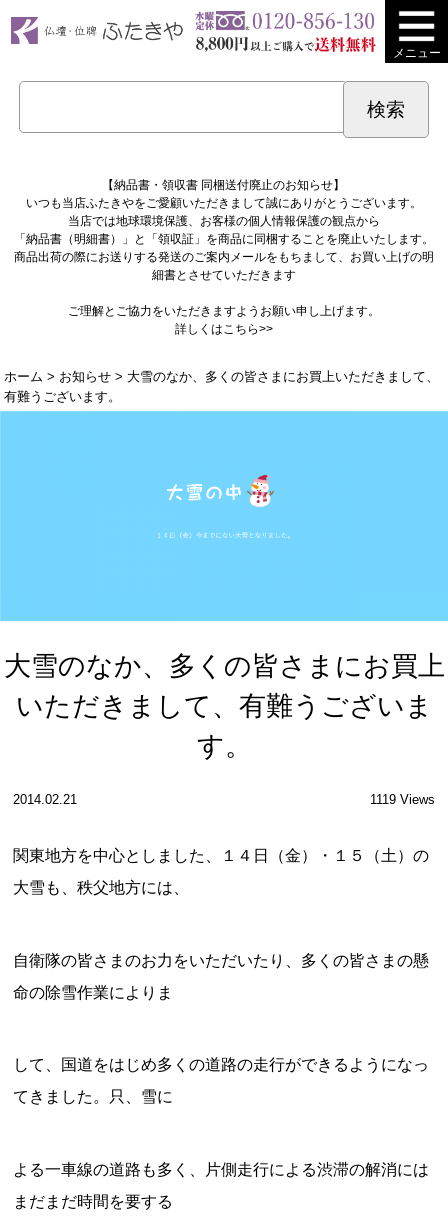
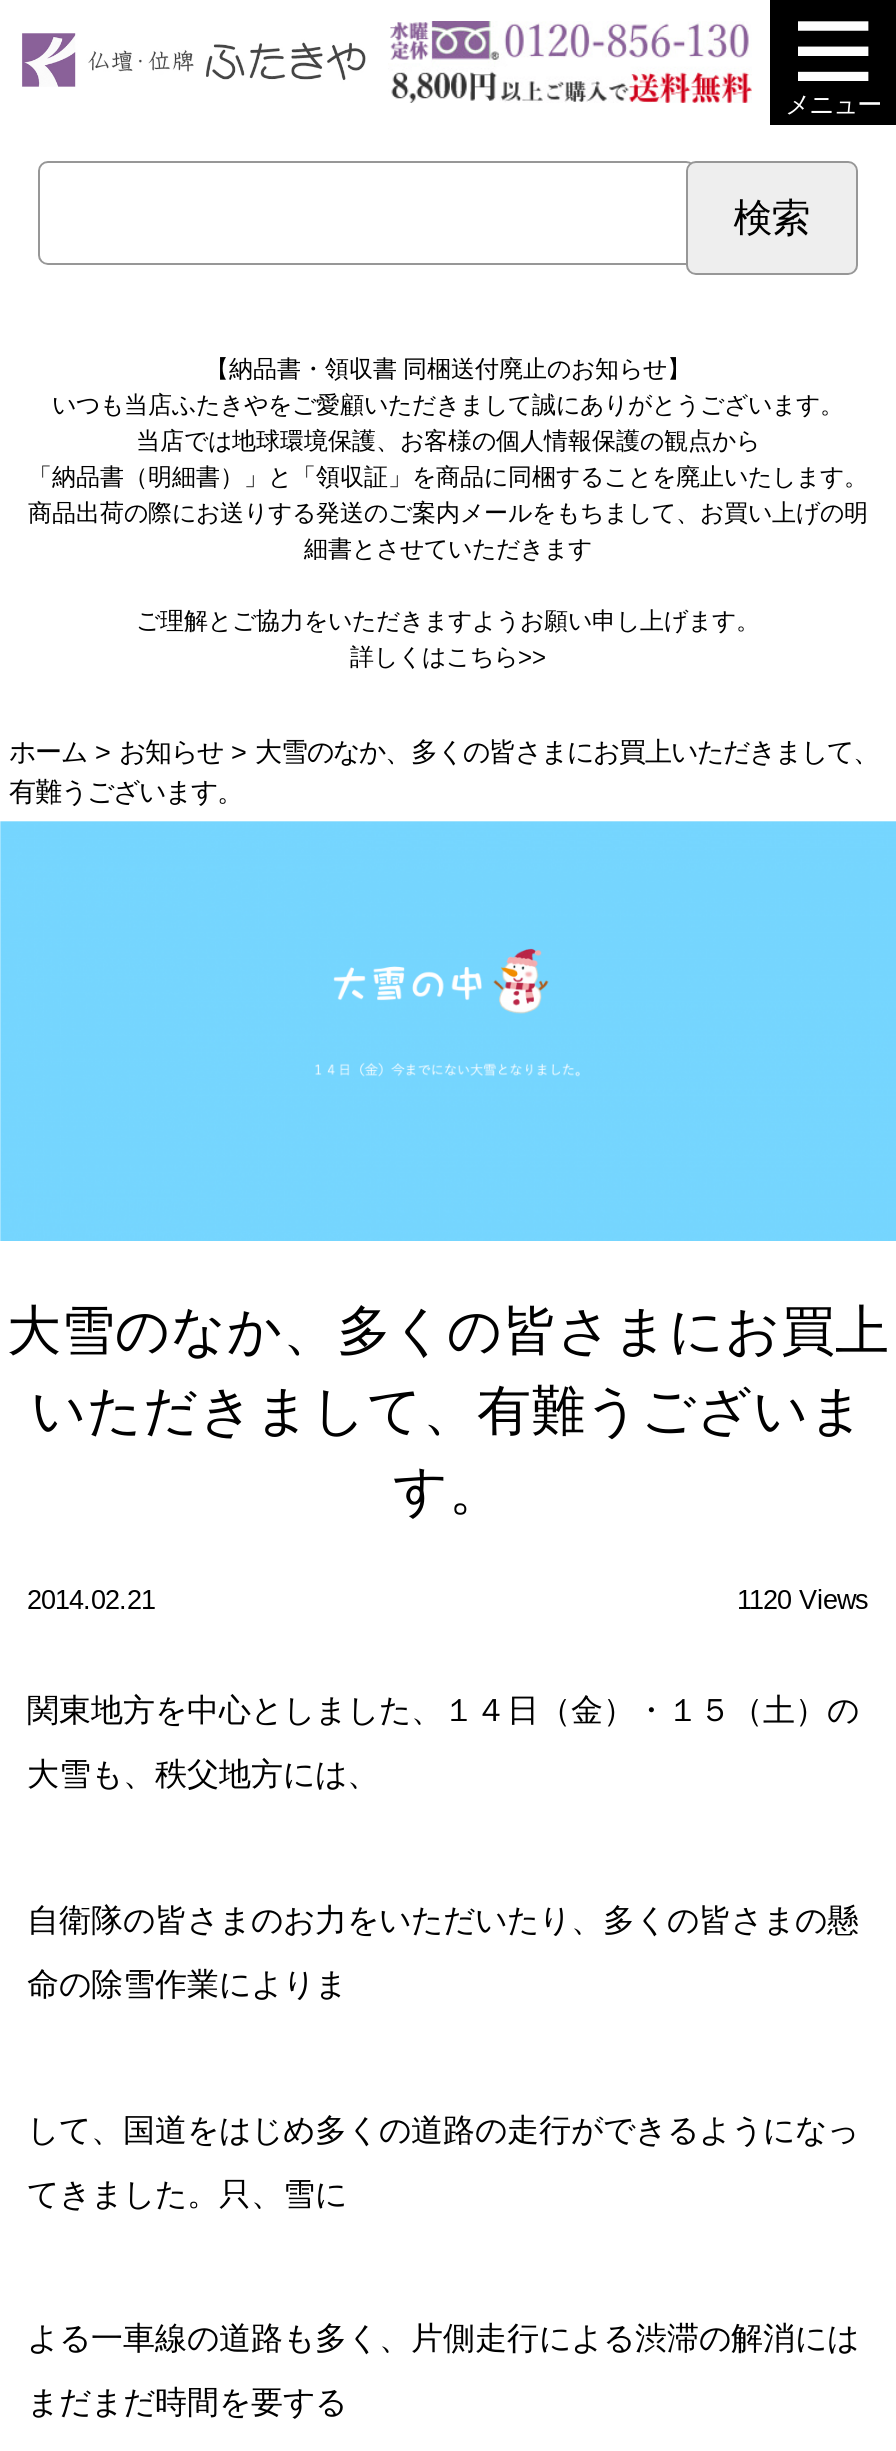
- 1119 Views
+ 1120 Views
